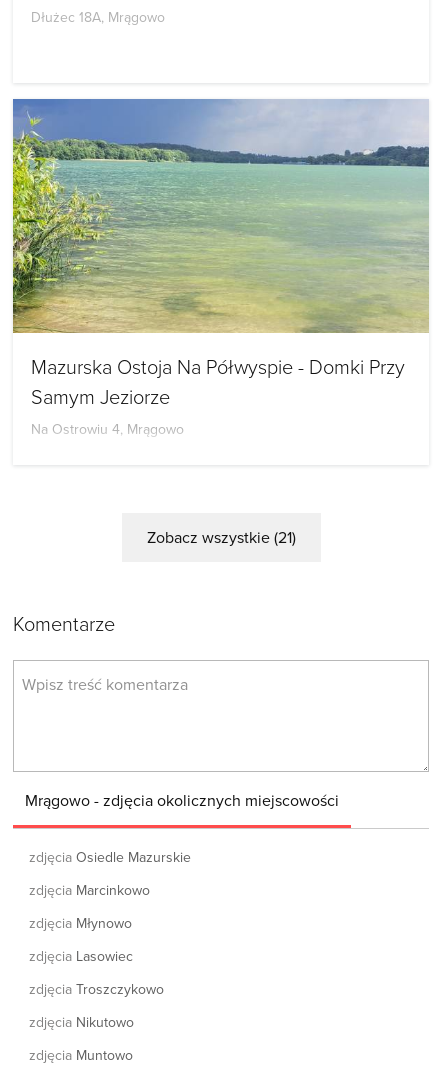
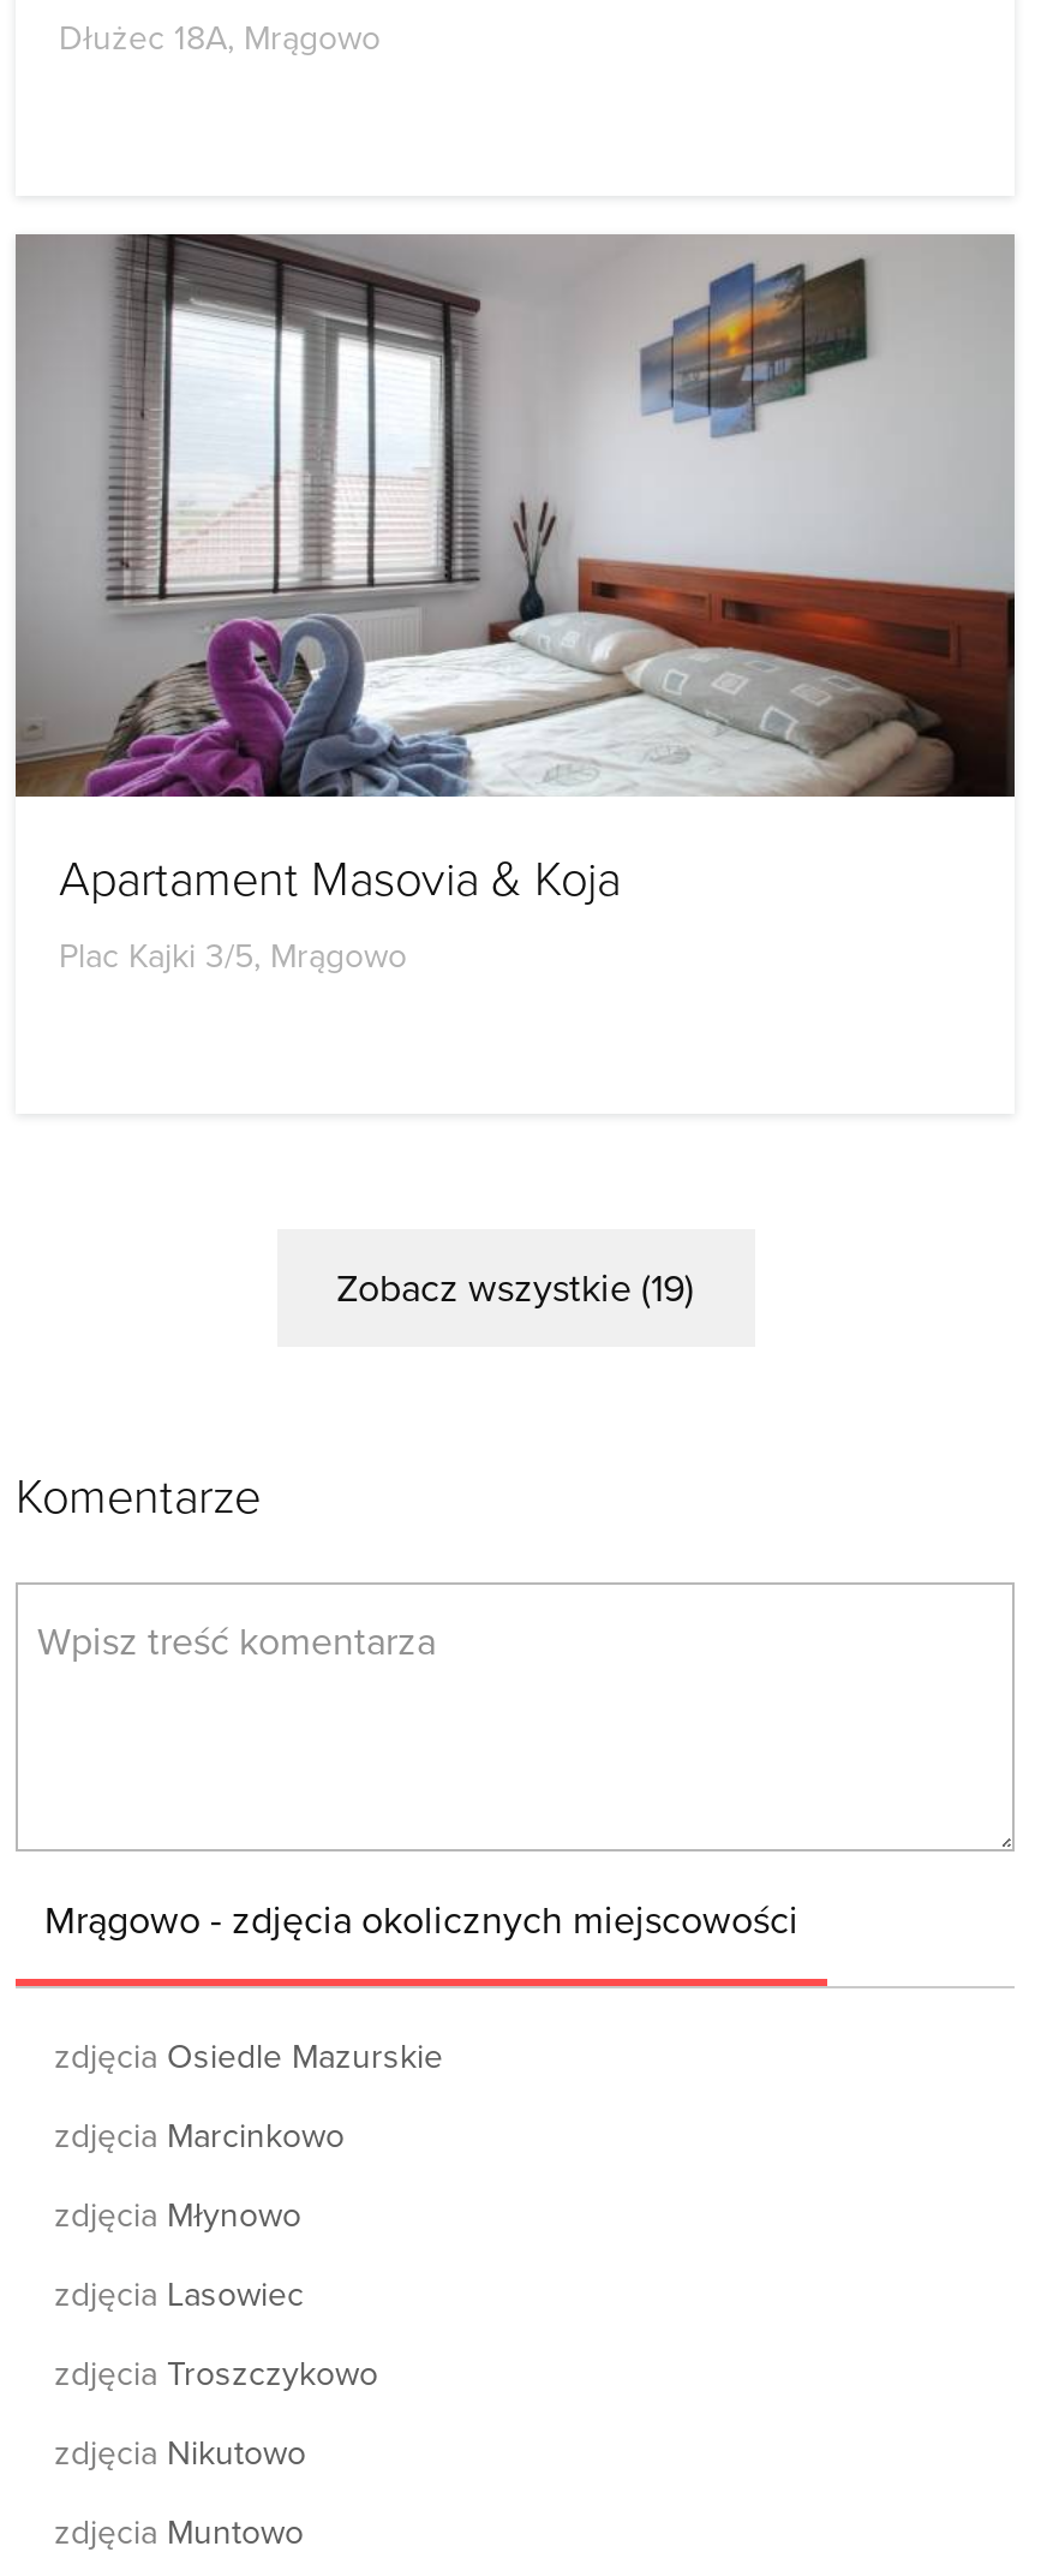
- [image]
- Mazurska Ostoja Na Półwyspie - Domki Przy
- Samym Jeziorze
- Na Ostrowiu 4, Mrągowo
+ [image]
+ Apartament Masovia & Koja
+ Plac Kajki 3/5, Mrągowo

- Zobacz wszystkie (21)
+ Zobacz wszystkie (19)
